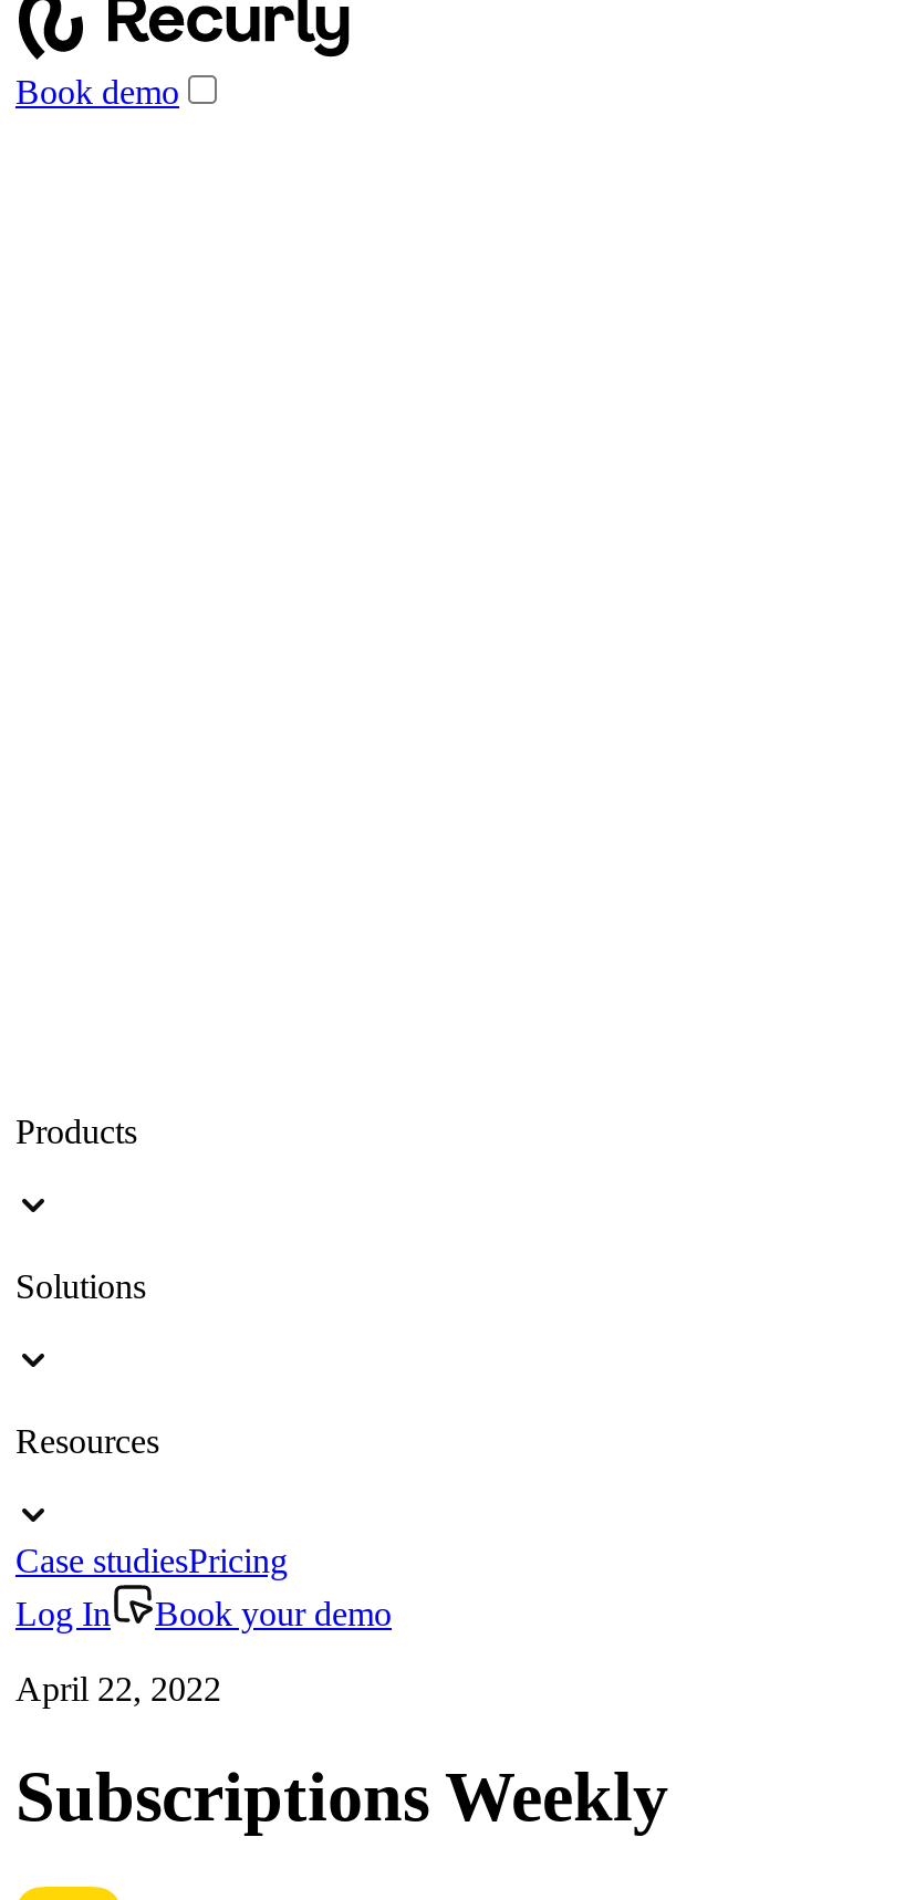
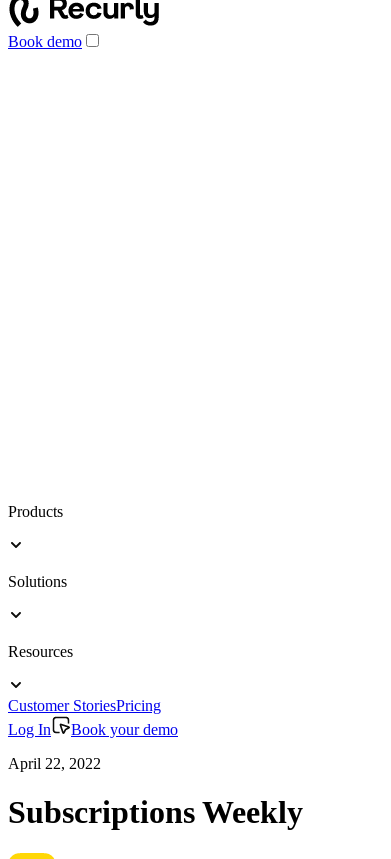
- Case studiesPricing
+ Customer StoriesPricing
